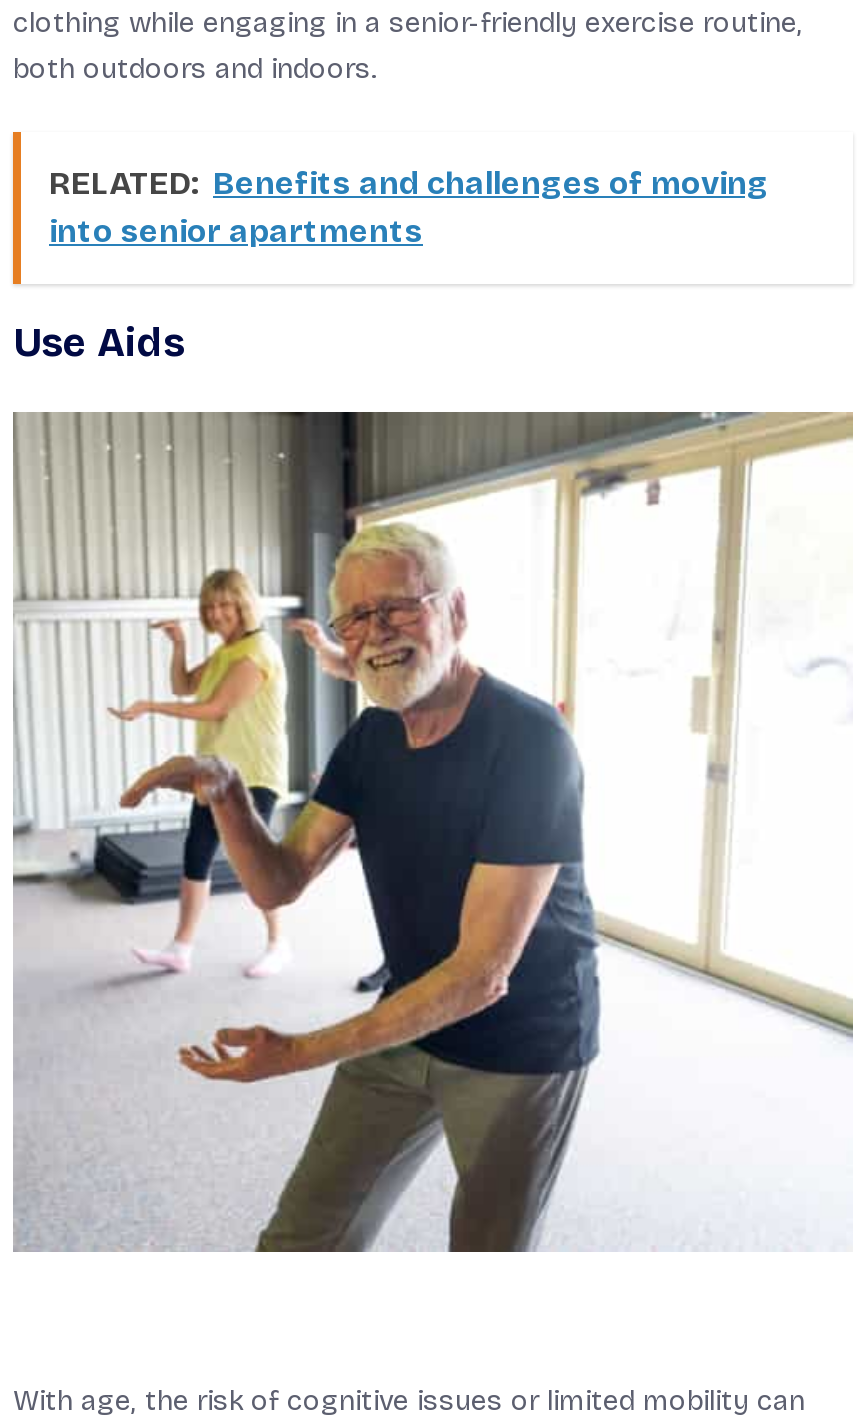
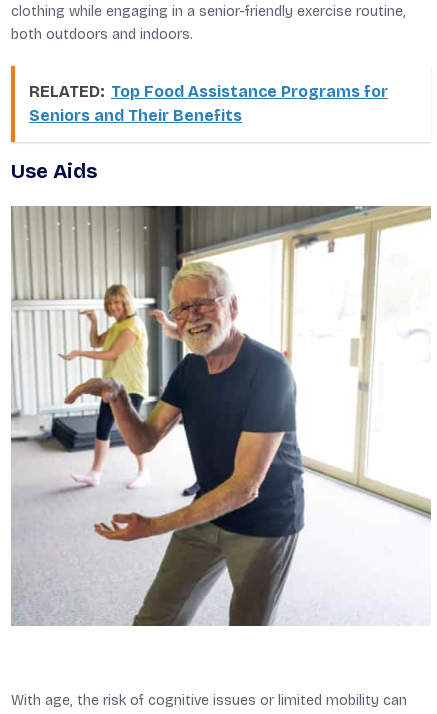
- RELATED: Benefits and challenges of moving
- into senior apartments
+ RELATED: Top Food Assistance Programs for
+ Seniors and Their Benefits
